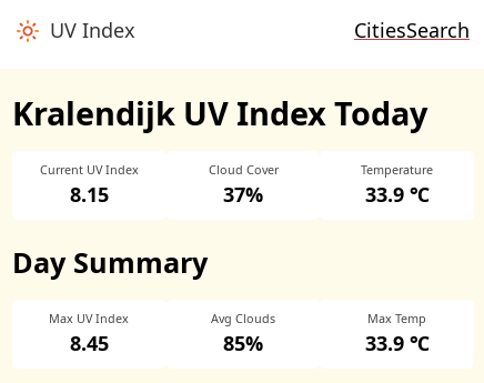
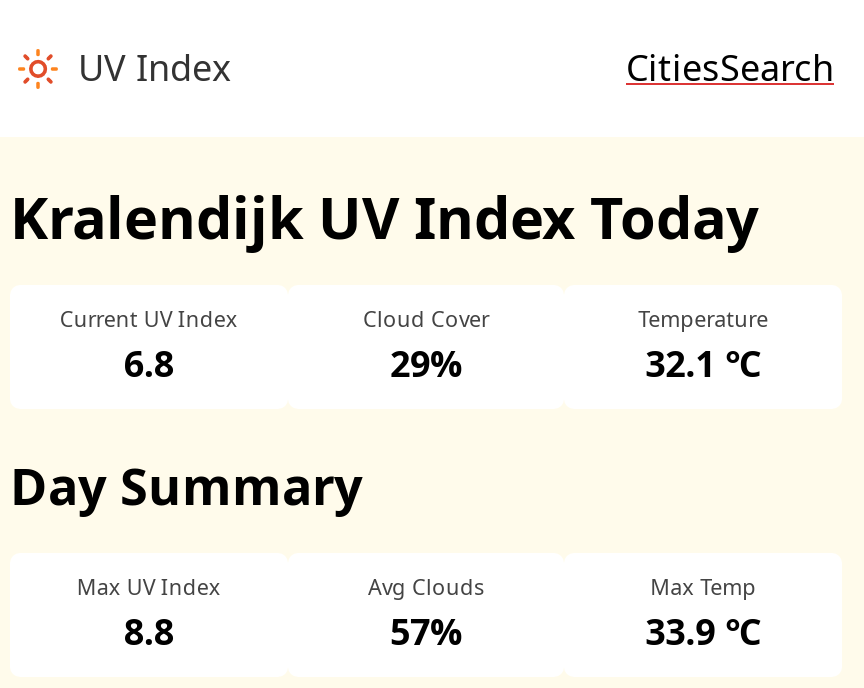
- 8.15
+ 6.8

- 37%
+ 29%

- 33.9 ℃
+ 32.1 ℃

- 8.45
+ 8.8

- 85%
+ 57%
